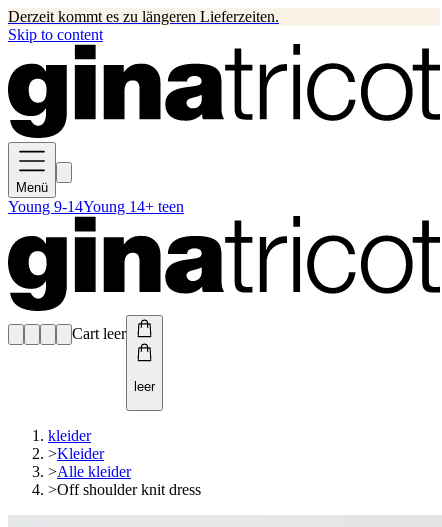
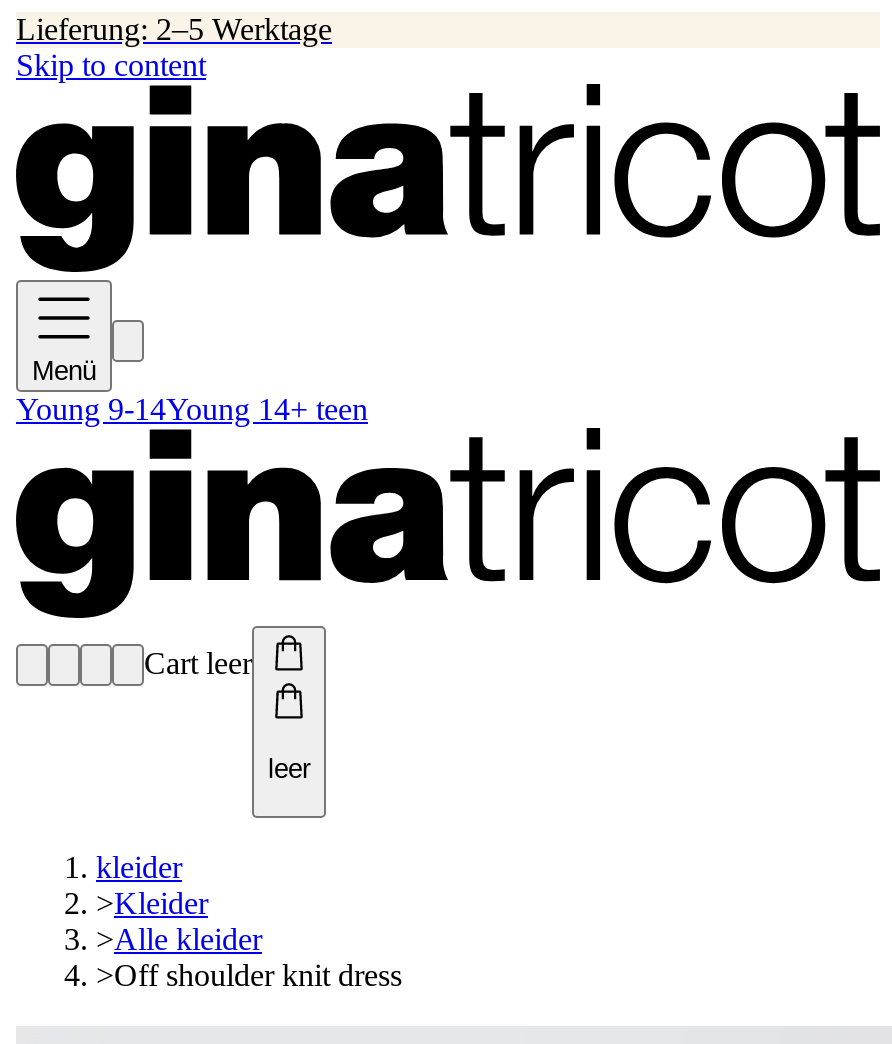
- Derzeit kommt es zu längeren Lieferzeiten.
+ Lieferung: 2–5 Werktage
